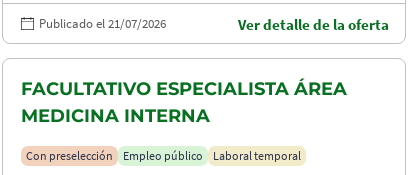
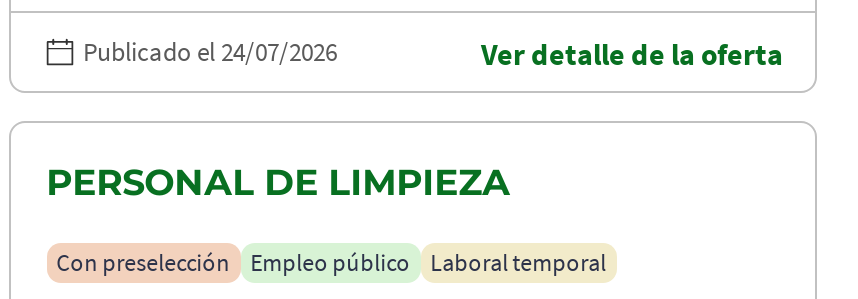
- Publicado el 21/07/2026
+ Publicado el 24/07/2026

- FACULTATIVO ESPECIALISTA ÁREA
- MEDICINA INTERNA
+ PERSONAL DE LIMPIEZA
